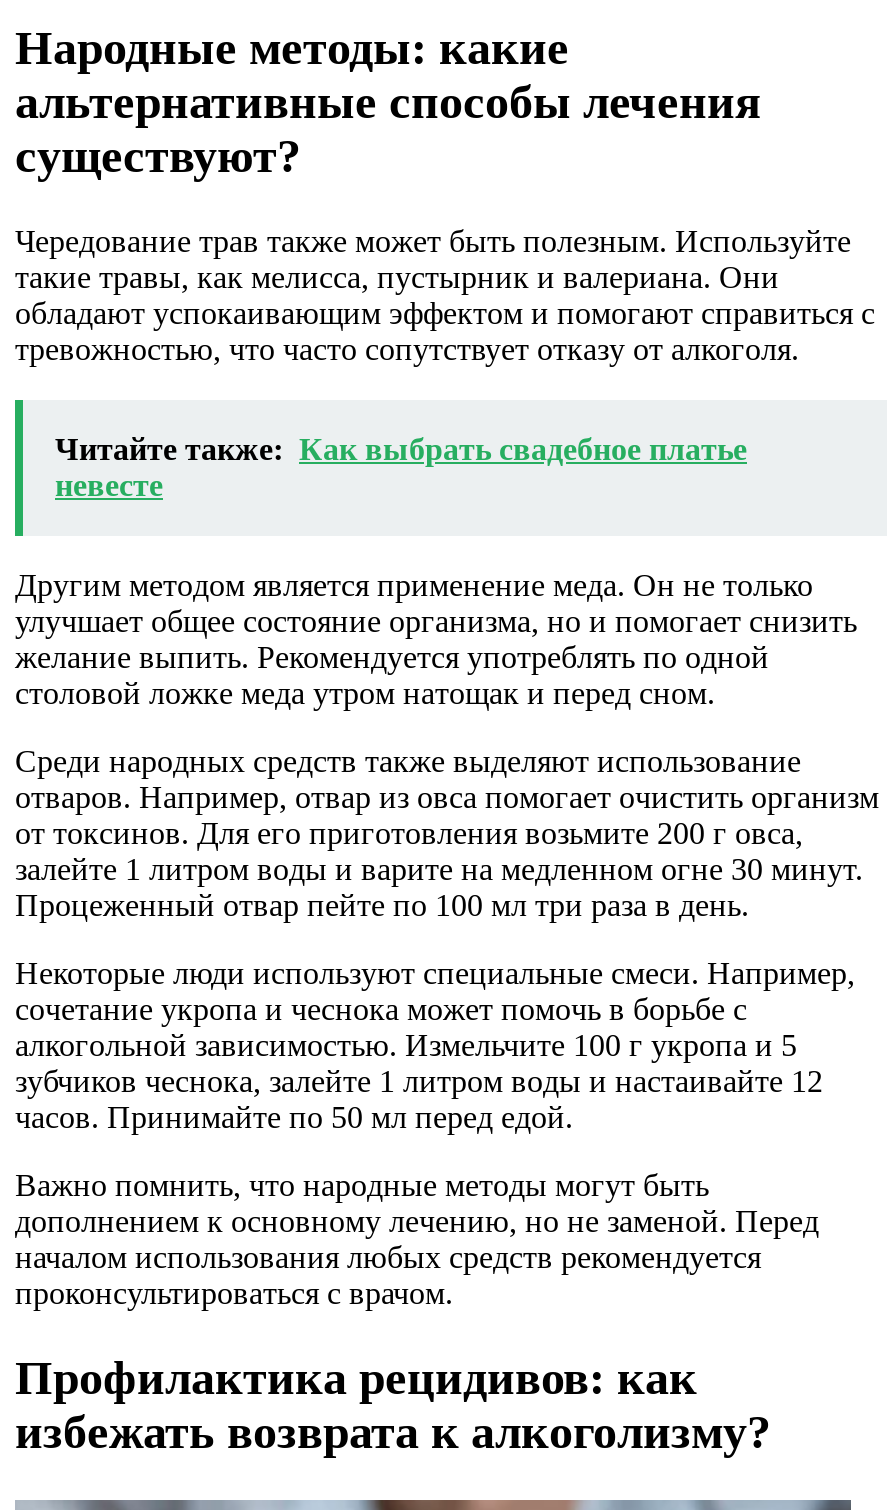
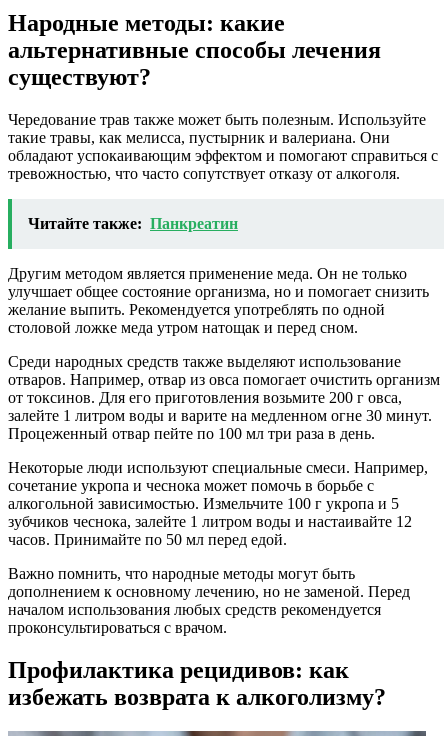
- Читайте также: Как выбрать свадебное платье
- невесте
+ Читайте также: Панкреатин
